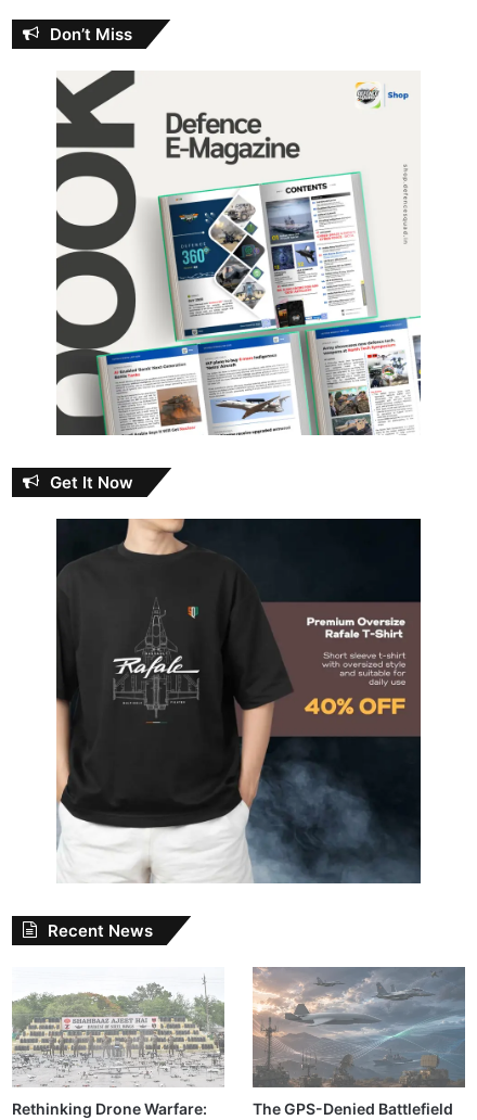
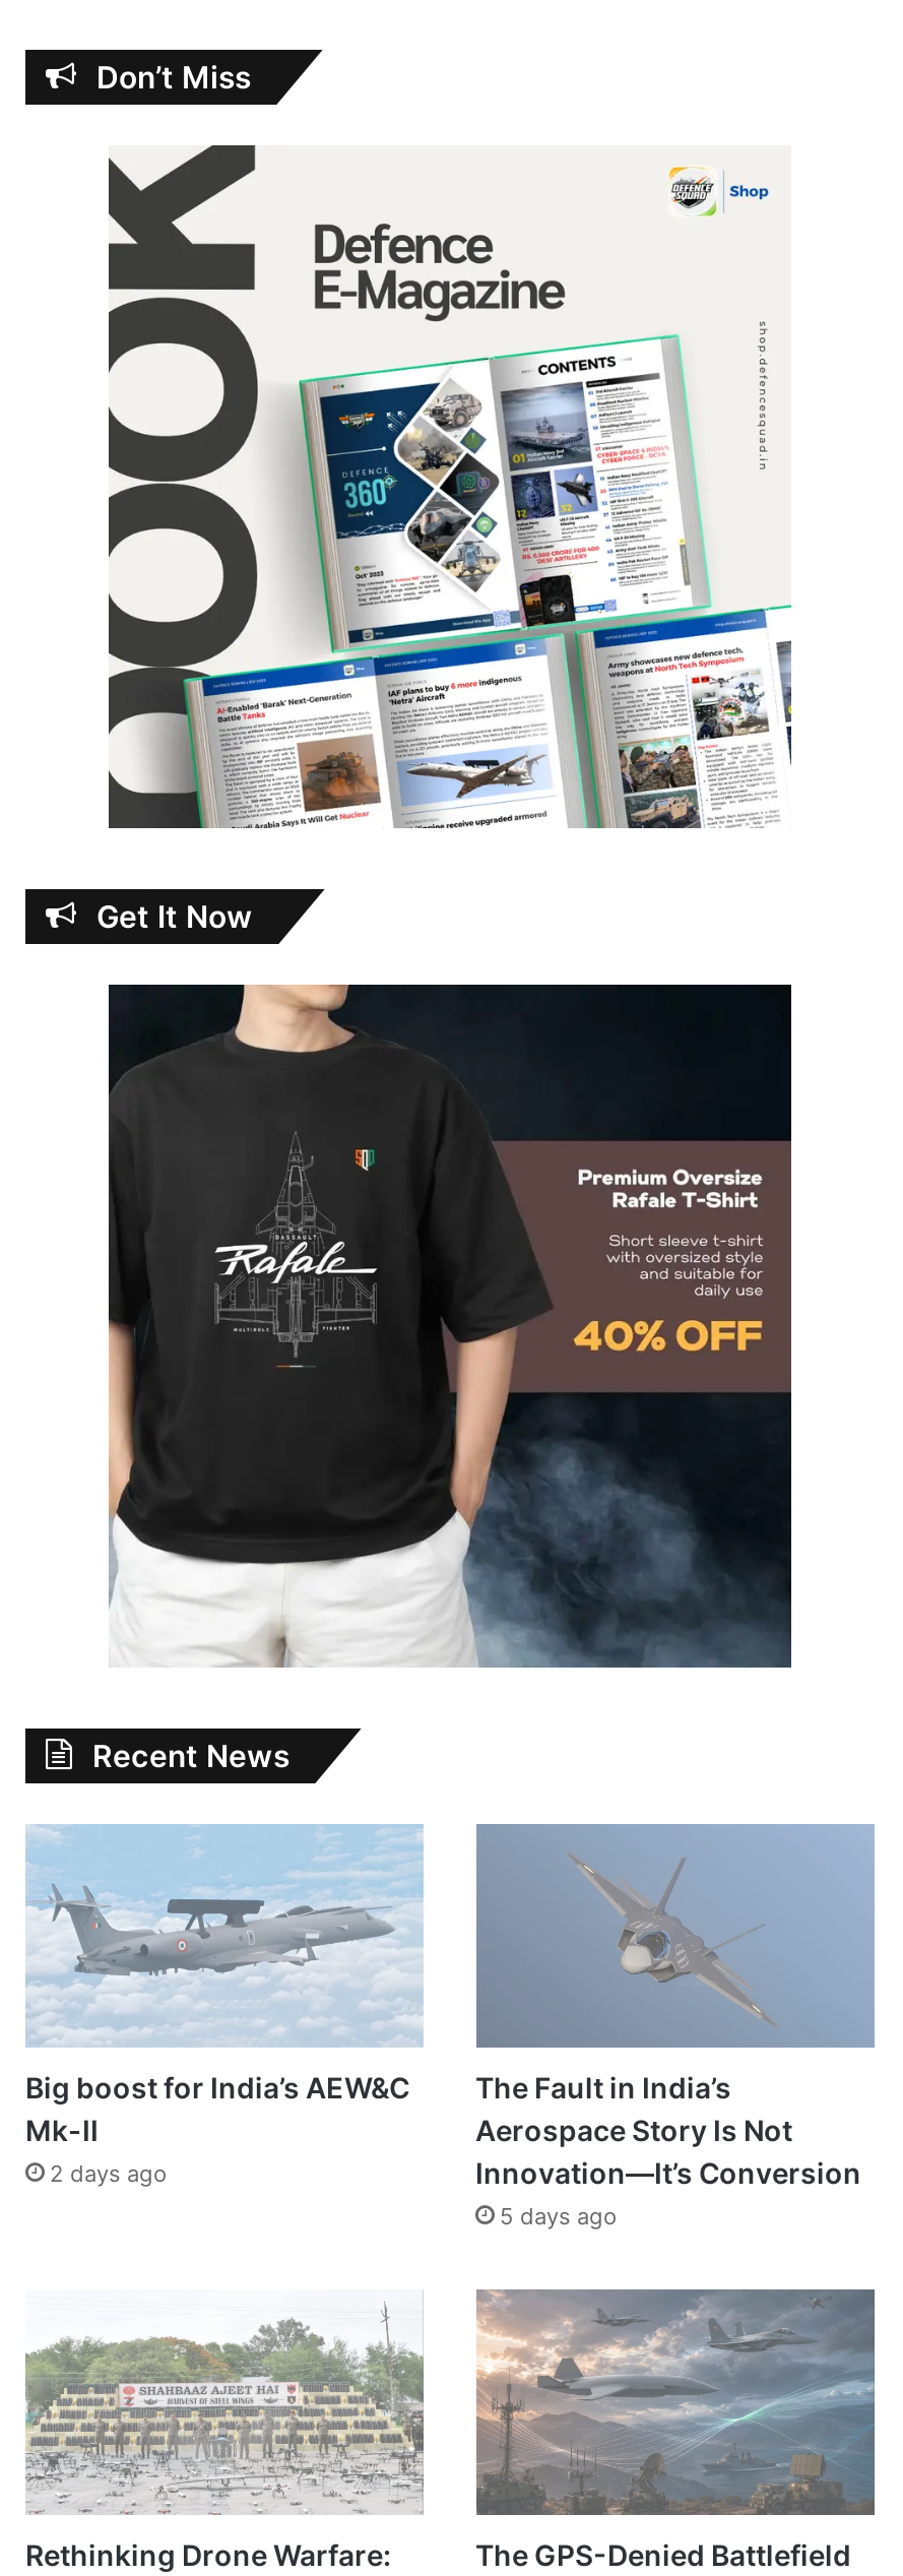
+ [image]
+ Big boost for India’s AEW&C
+ Mk-II
+ 2 days ago

+ [image]
+ The Fault in India’s
+ Aerospace Story Is Not
+ Innovation—It’s Conversion
+ 5 days ago
